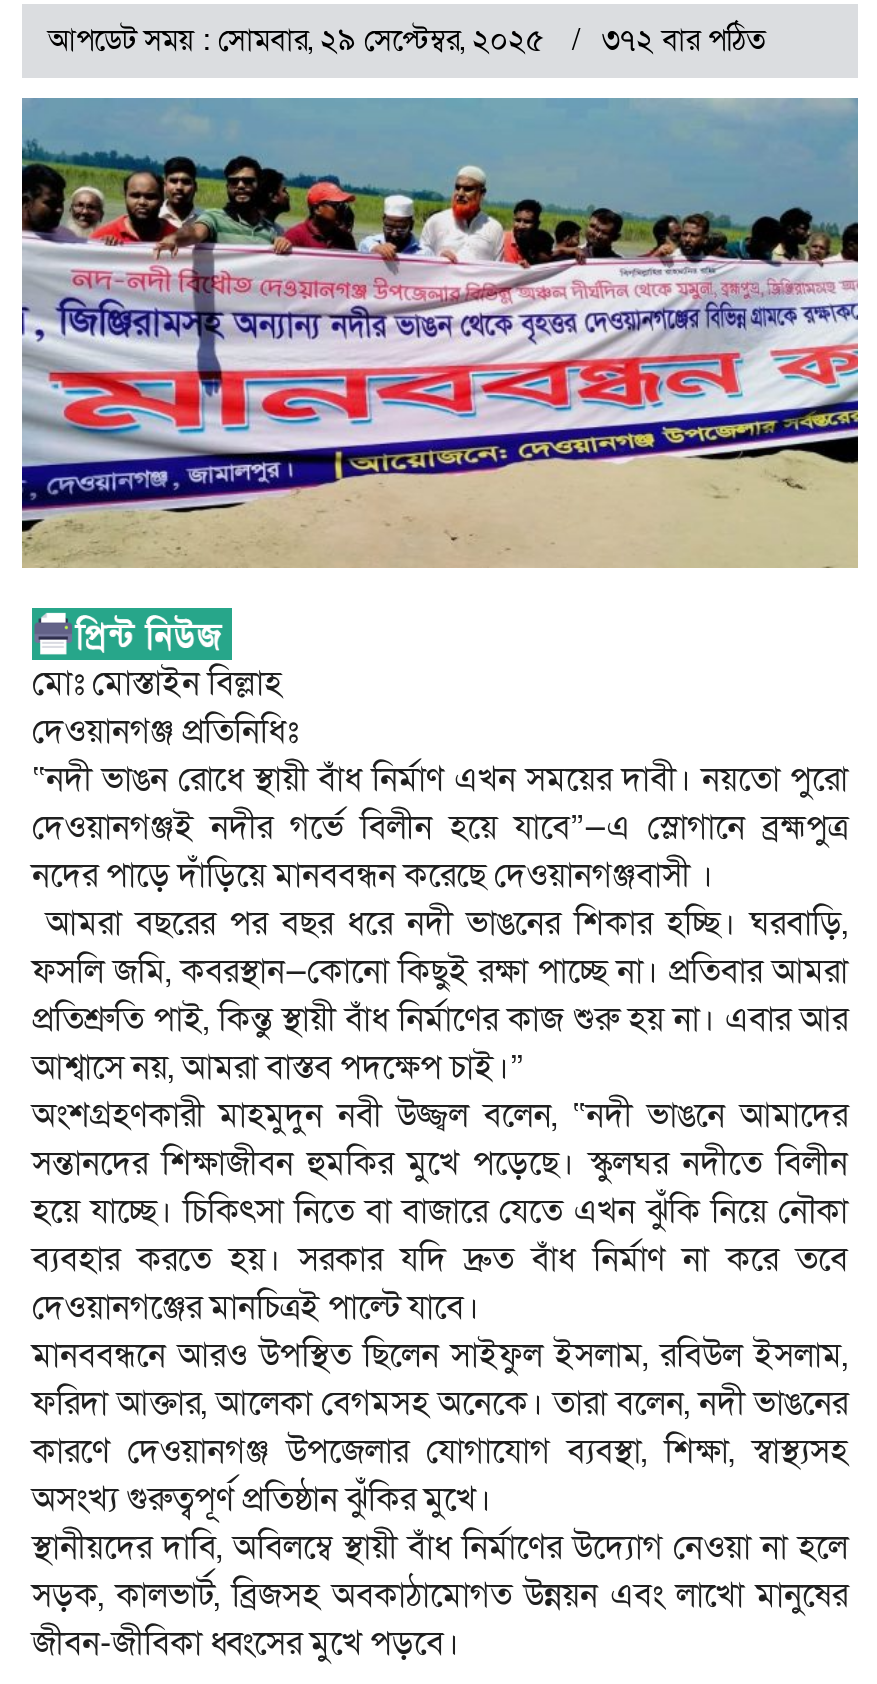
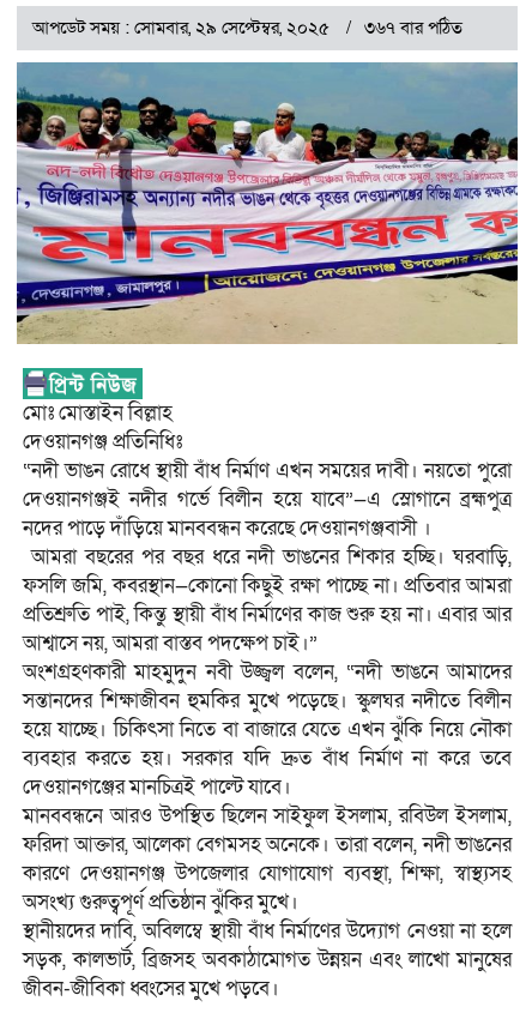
- আপডেট সময় : সোমবার, ২৯ সেপ্টেম্বর, ২০২৫ ৩৭২ বার পঠিত
+ আপডেট সময় : সোমবার, ২৯ সেপ্টেম্বর, ২০২৫ ৩৬৭ বার পঠিত
